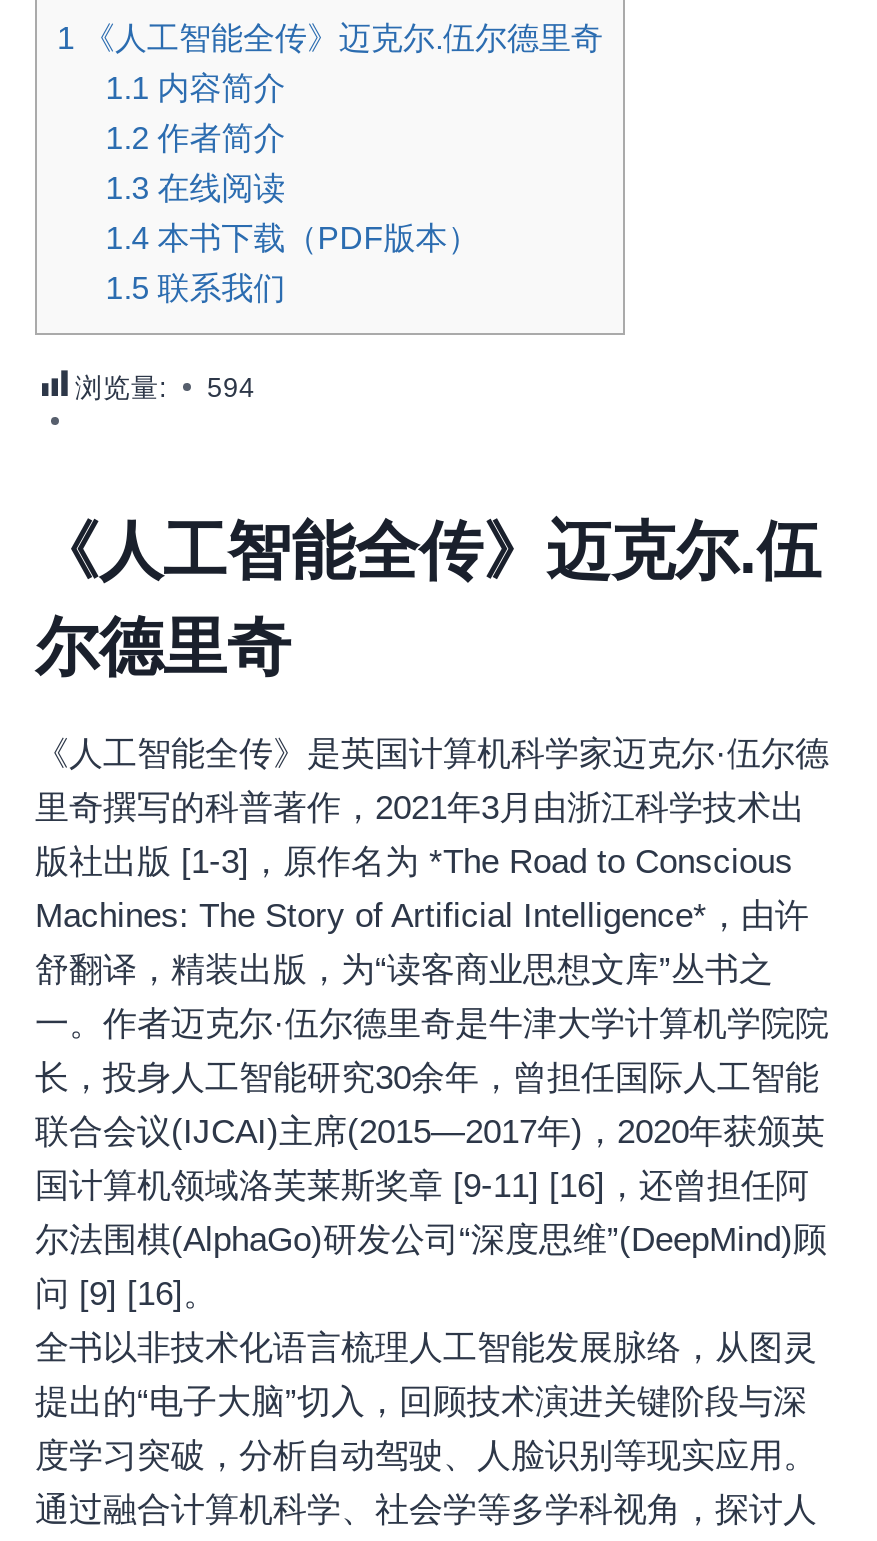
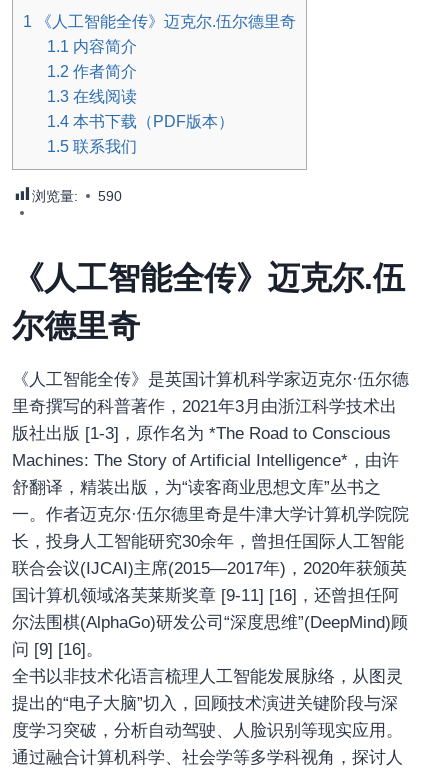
- 浏览量: 594
+ 浏览量: 590
